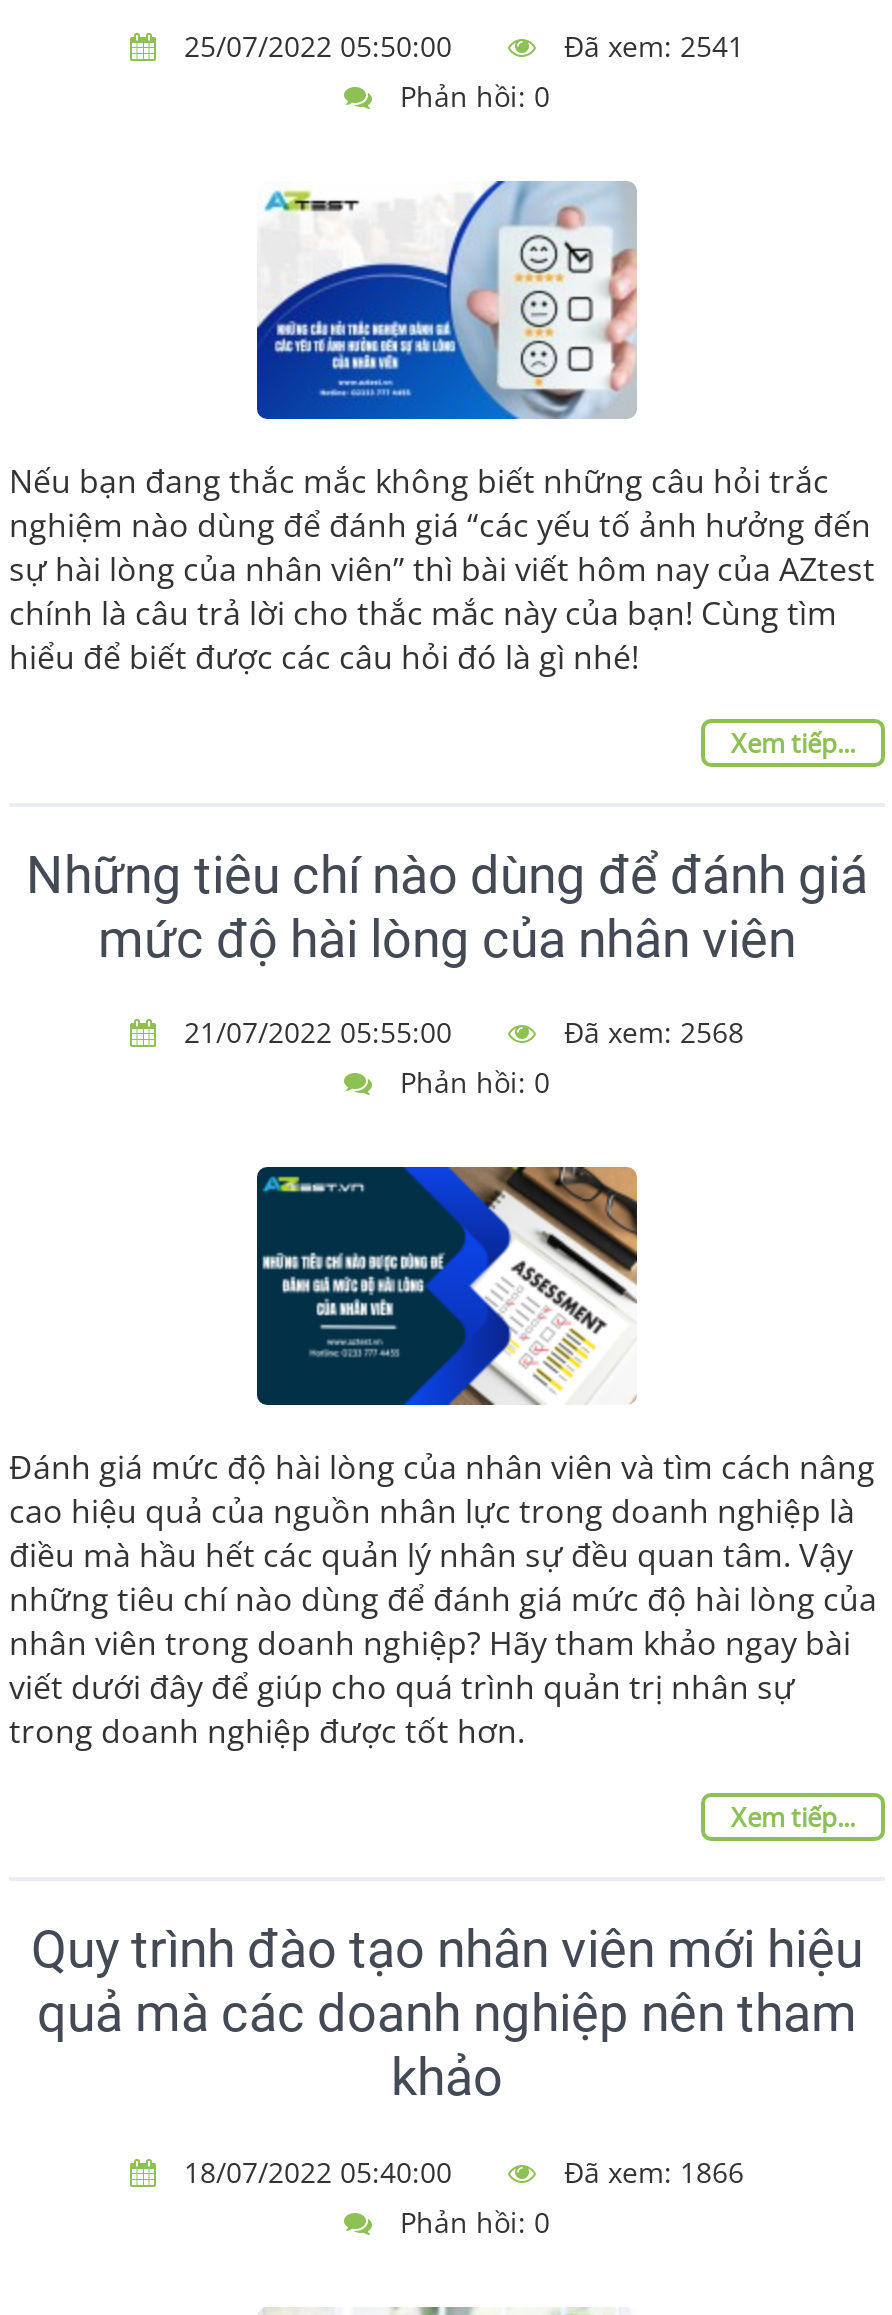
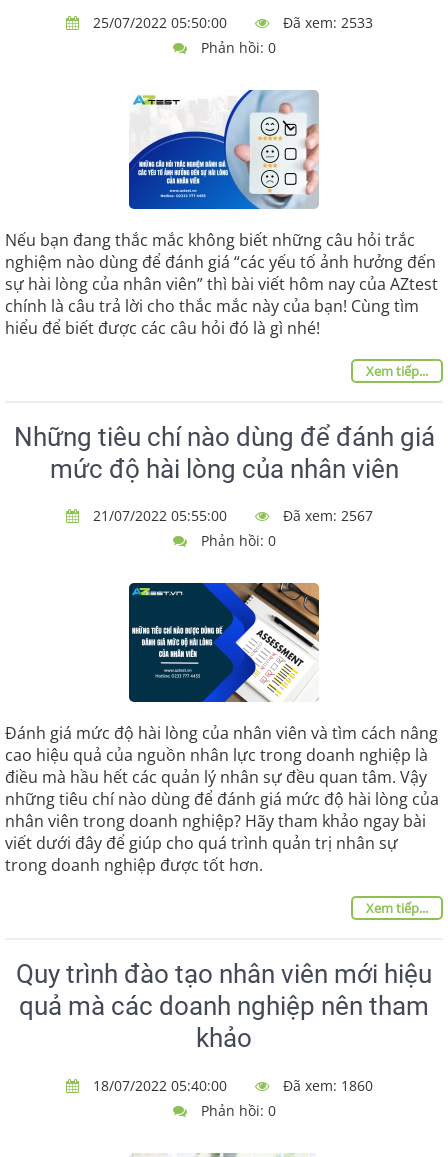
- Đã xem: 2541
+ Đã xem: 2533

- Đã xem: 2568
+ Đã xem: 2567

- Đã xem: 1866
+ Đã xem: 1860
